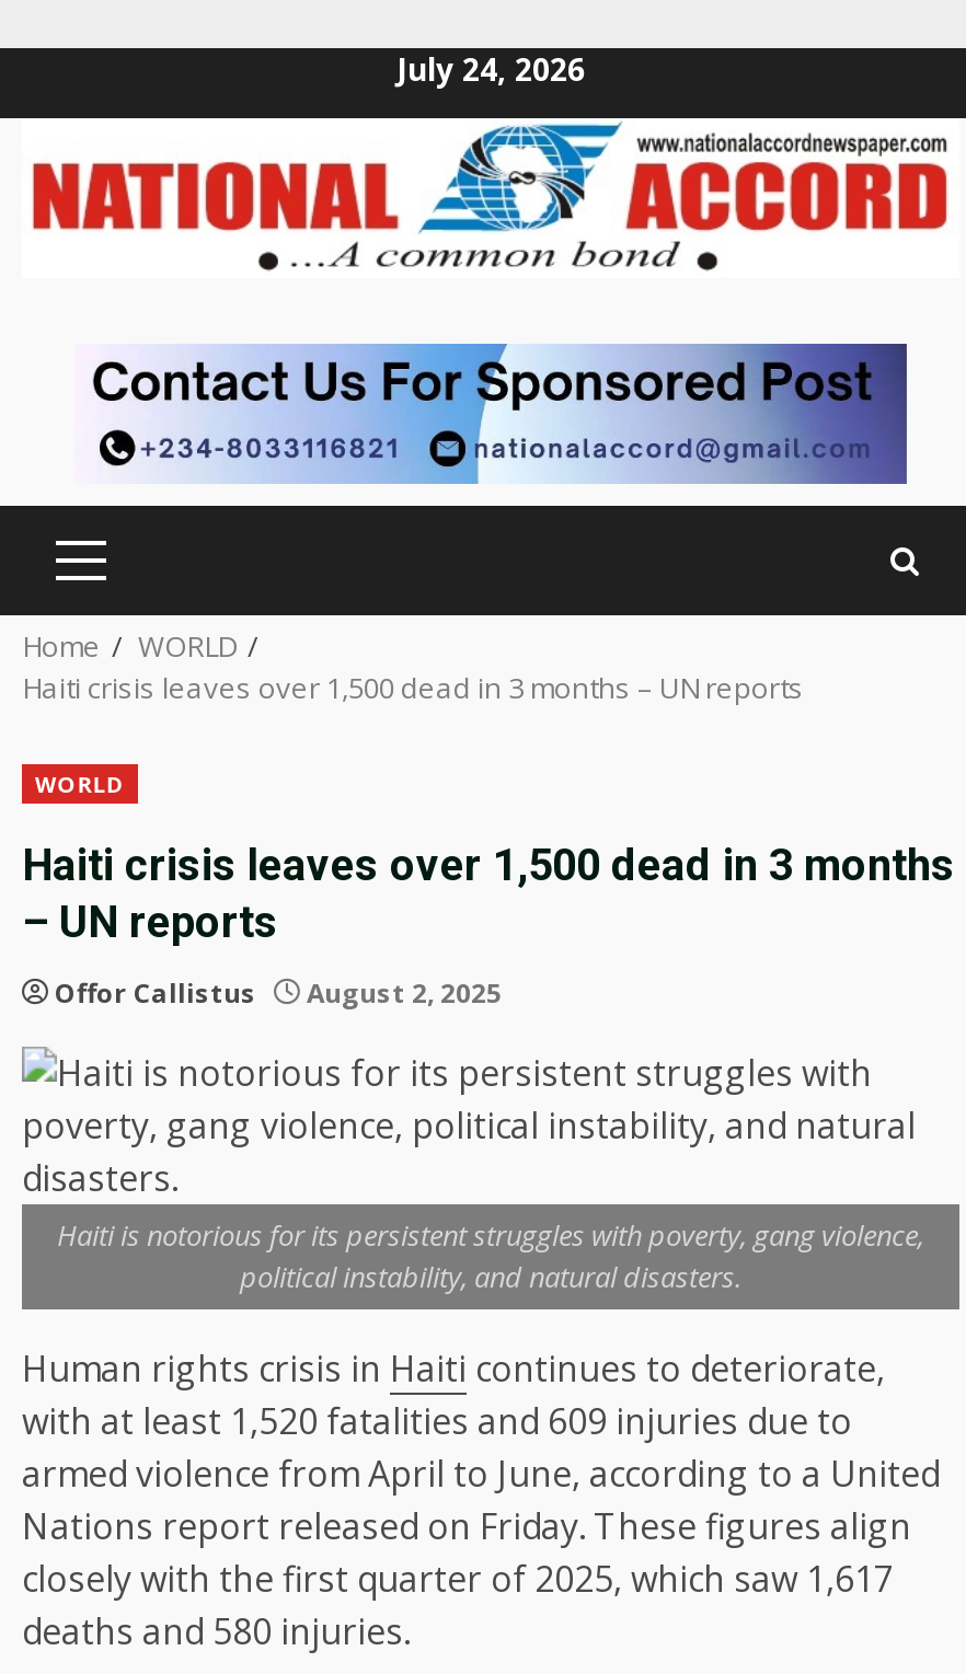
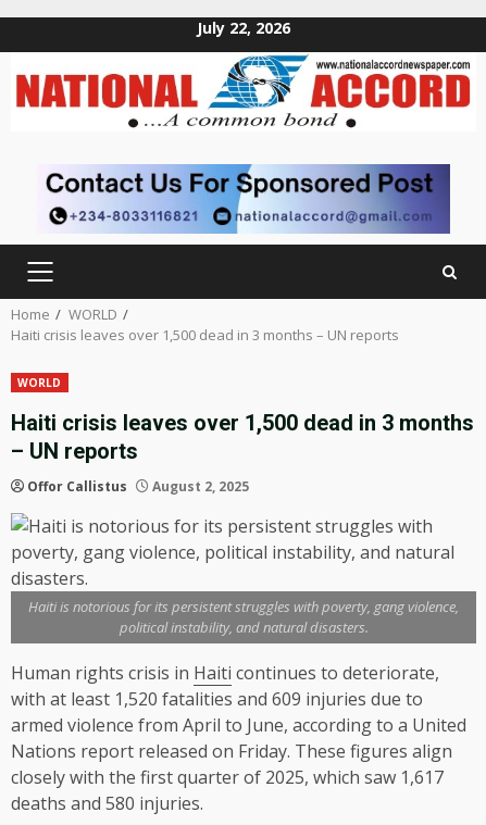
- July 24, 2026
+ July 22, 2026
